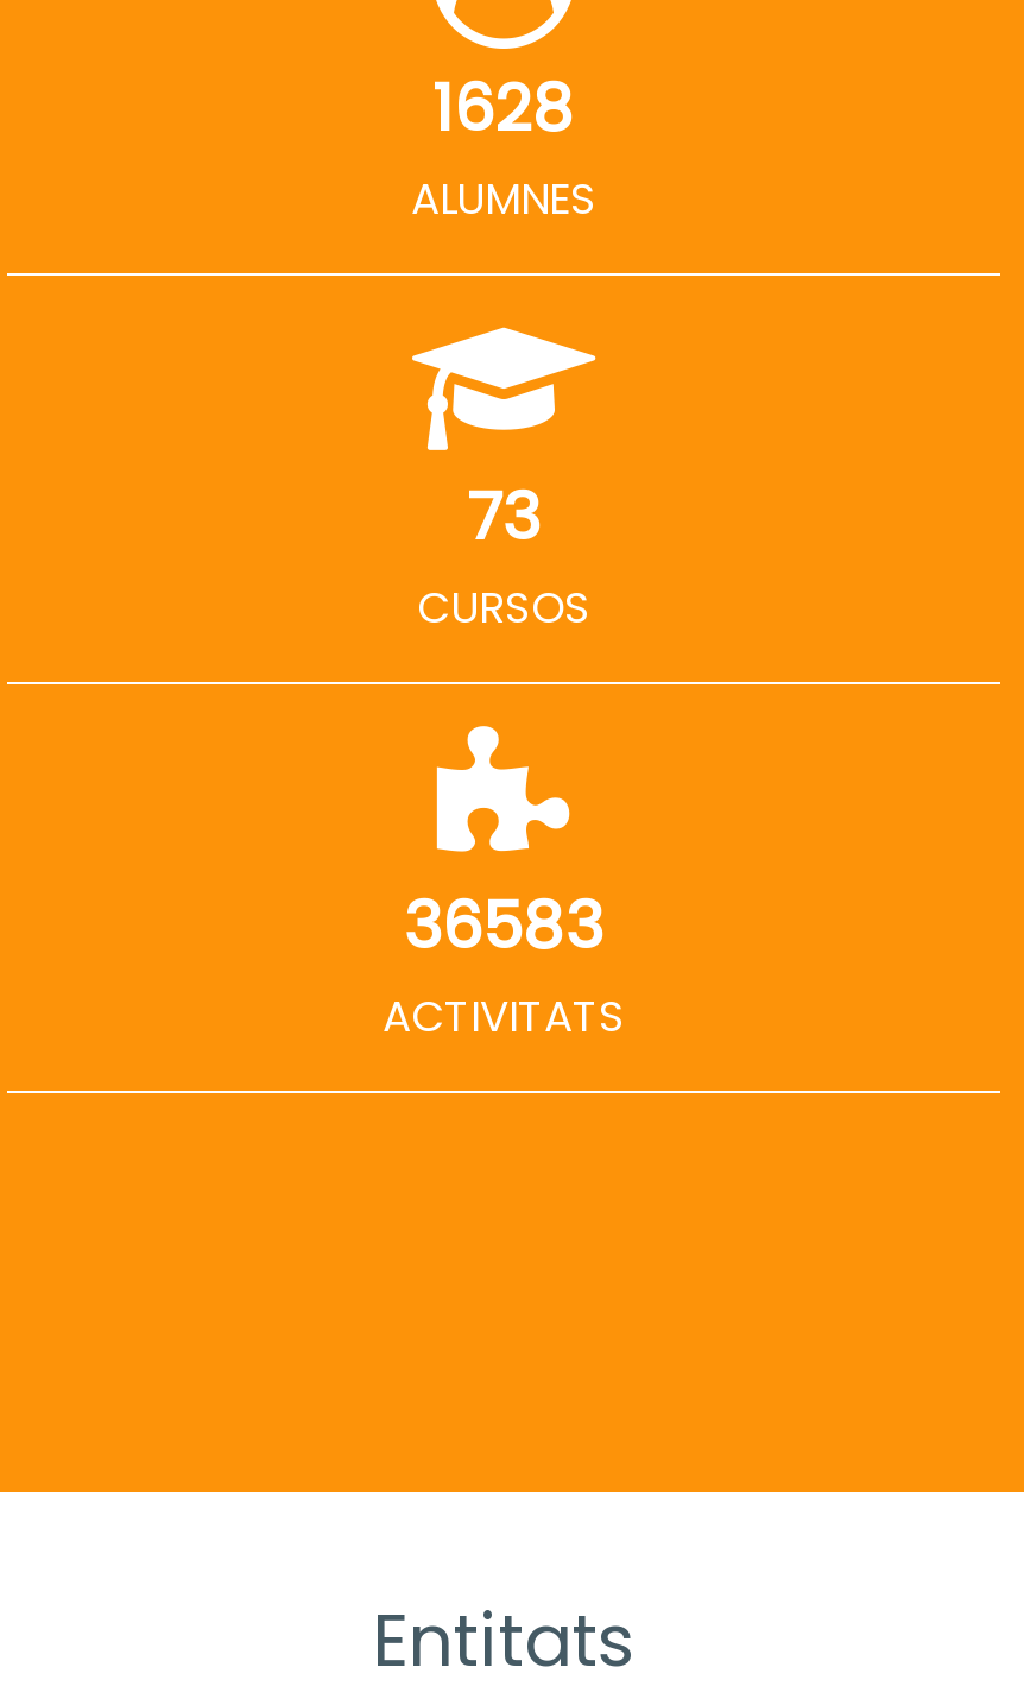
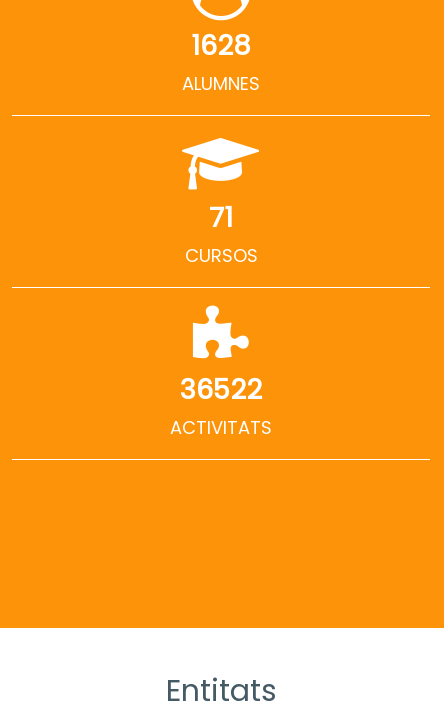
- 73
+ 71

- 36583
+ 36522
